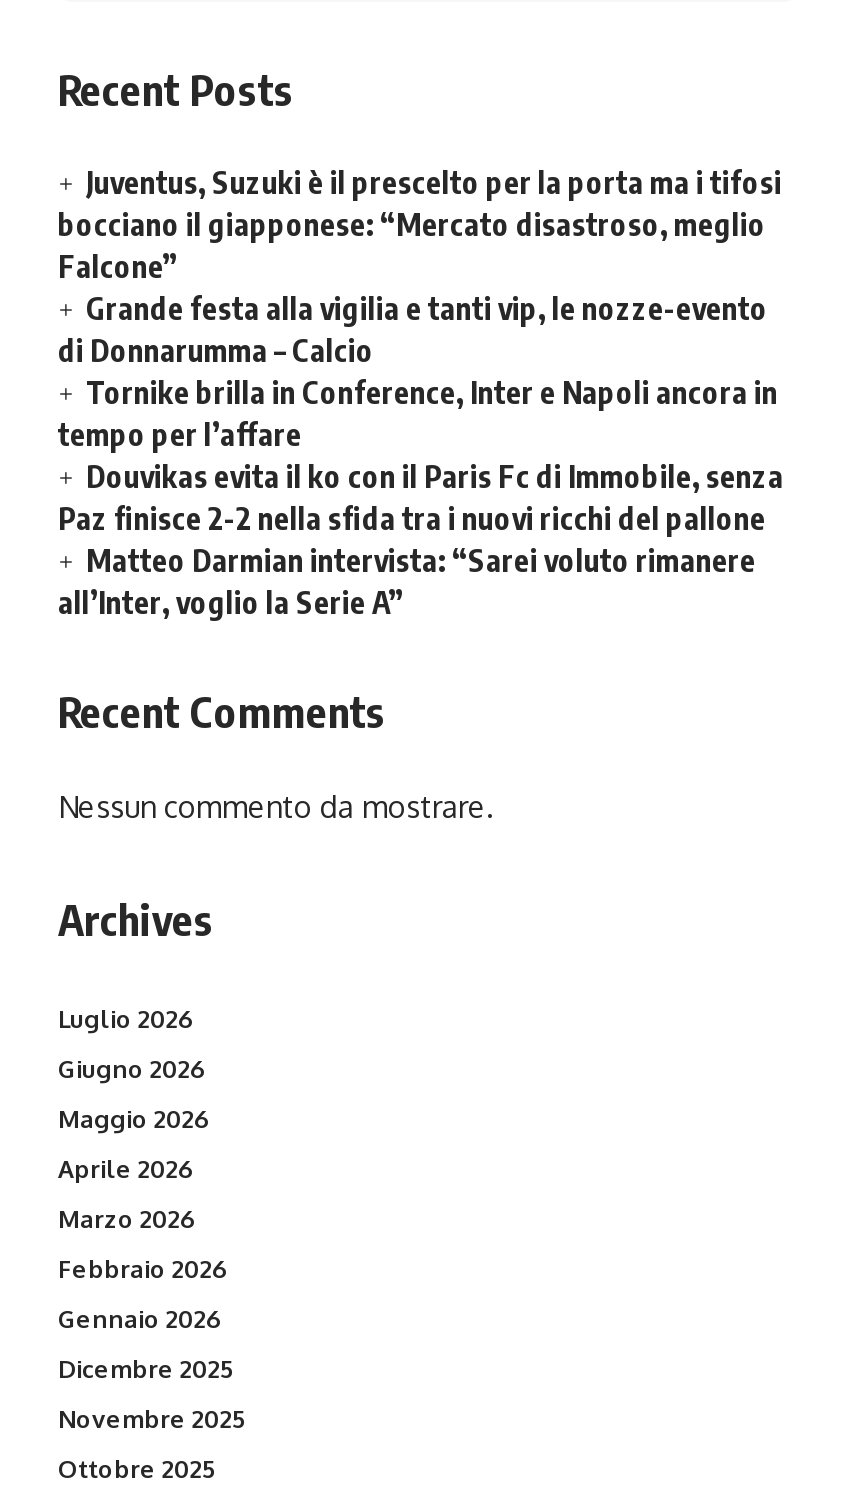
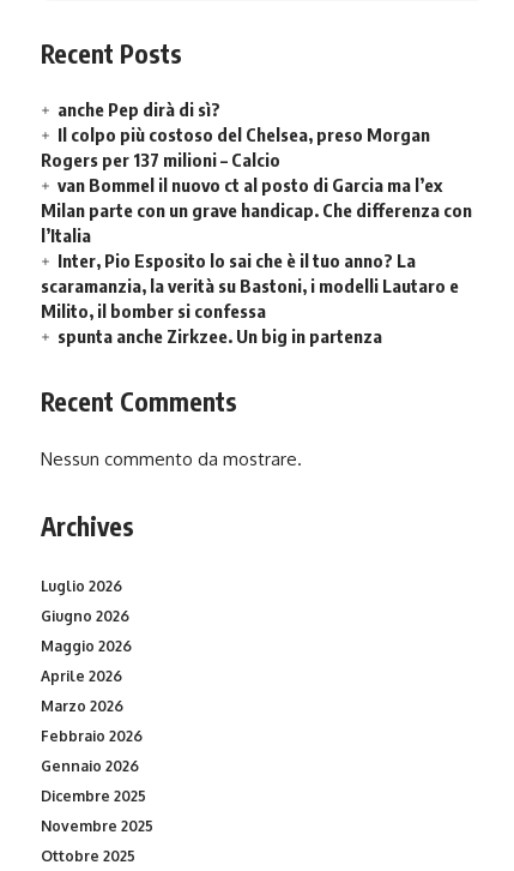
- Juventus, Suzuki è il prescelto per la porta ma i tifosi
- bocciano il giapponese: “Mercato disastroso, meglio
- Falcone”
- Grande festa alla vigilia e tanti vip, le nozze-evento
- di Donnarumma – Calcio
- Tornike brilla in Conference, Inter e Napoli ancora in
- tempo per l’affare
- Douvikas evita il ko con il Paris Fc di Immobile, senza
- Paz finisce 2-2 nella sfida tra i nuovi ricchi del pallone
- Matteo Darmian intervista: “Sarei voluto rimanere
- all’Inter, voglio la Serie A”
+ anche Pep dirà di sì?
+ Il colpo più costoso del Chelsea, preso Morgan
+ Rogers per 137 milioni – Calcio
+ van Bommel il nuovo ct al posto di Garcia ma l’ex
+ Milan parte con un grave handicap. Che differenza con
+ l’Italia
+ Inter, Pio Esposito lo sai che è il tuo anno? La
+ scaramanzia, la verità su Bastoni, i modelli Lautaro e
+ Milito, il bomber si confessa
+ spunta anche Zirkzee. Un big in partenza
